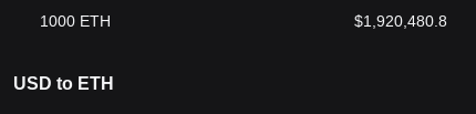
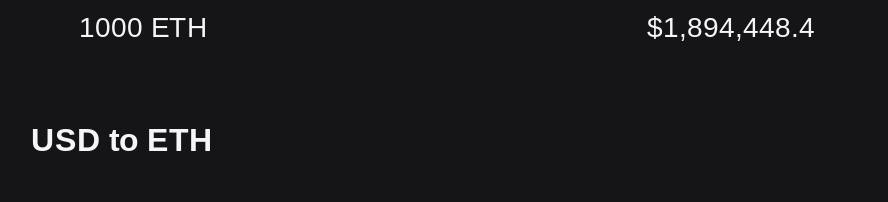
- $1,920,480.8
+ $1,894,448.4
